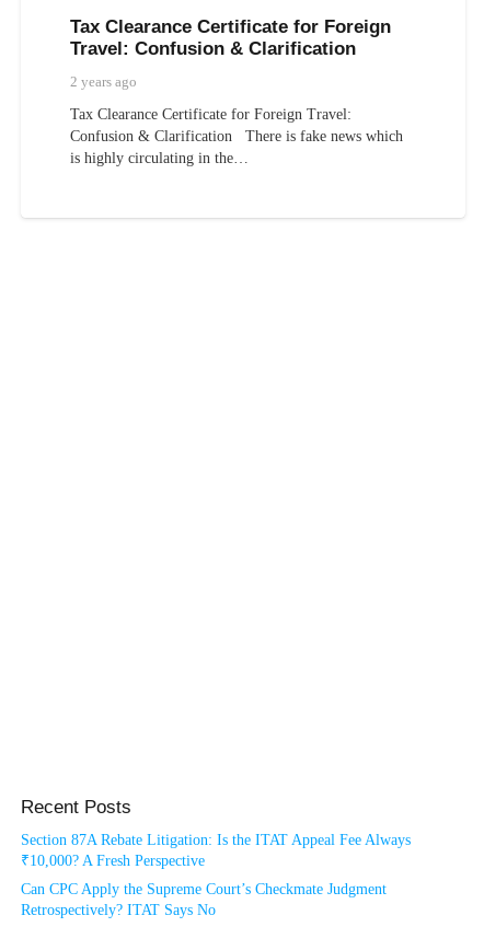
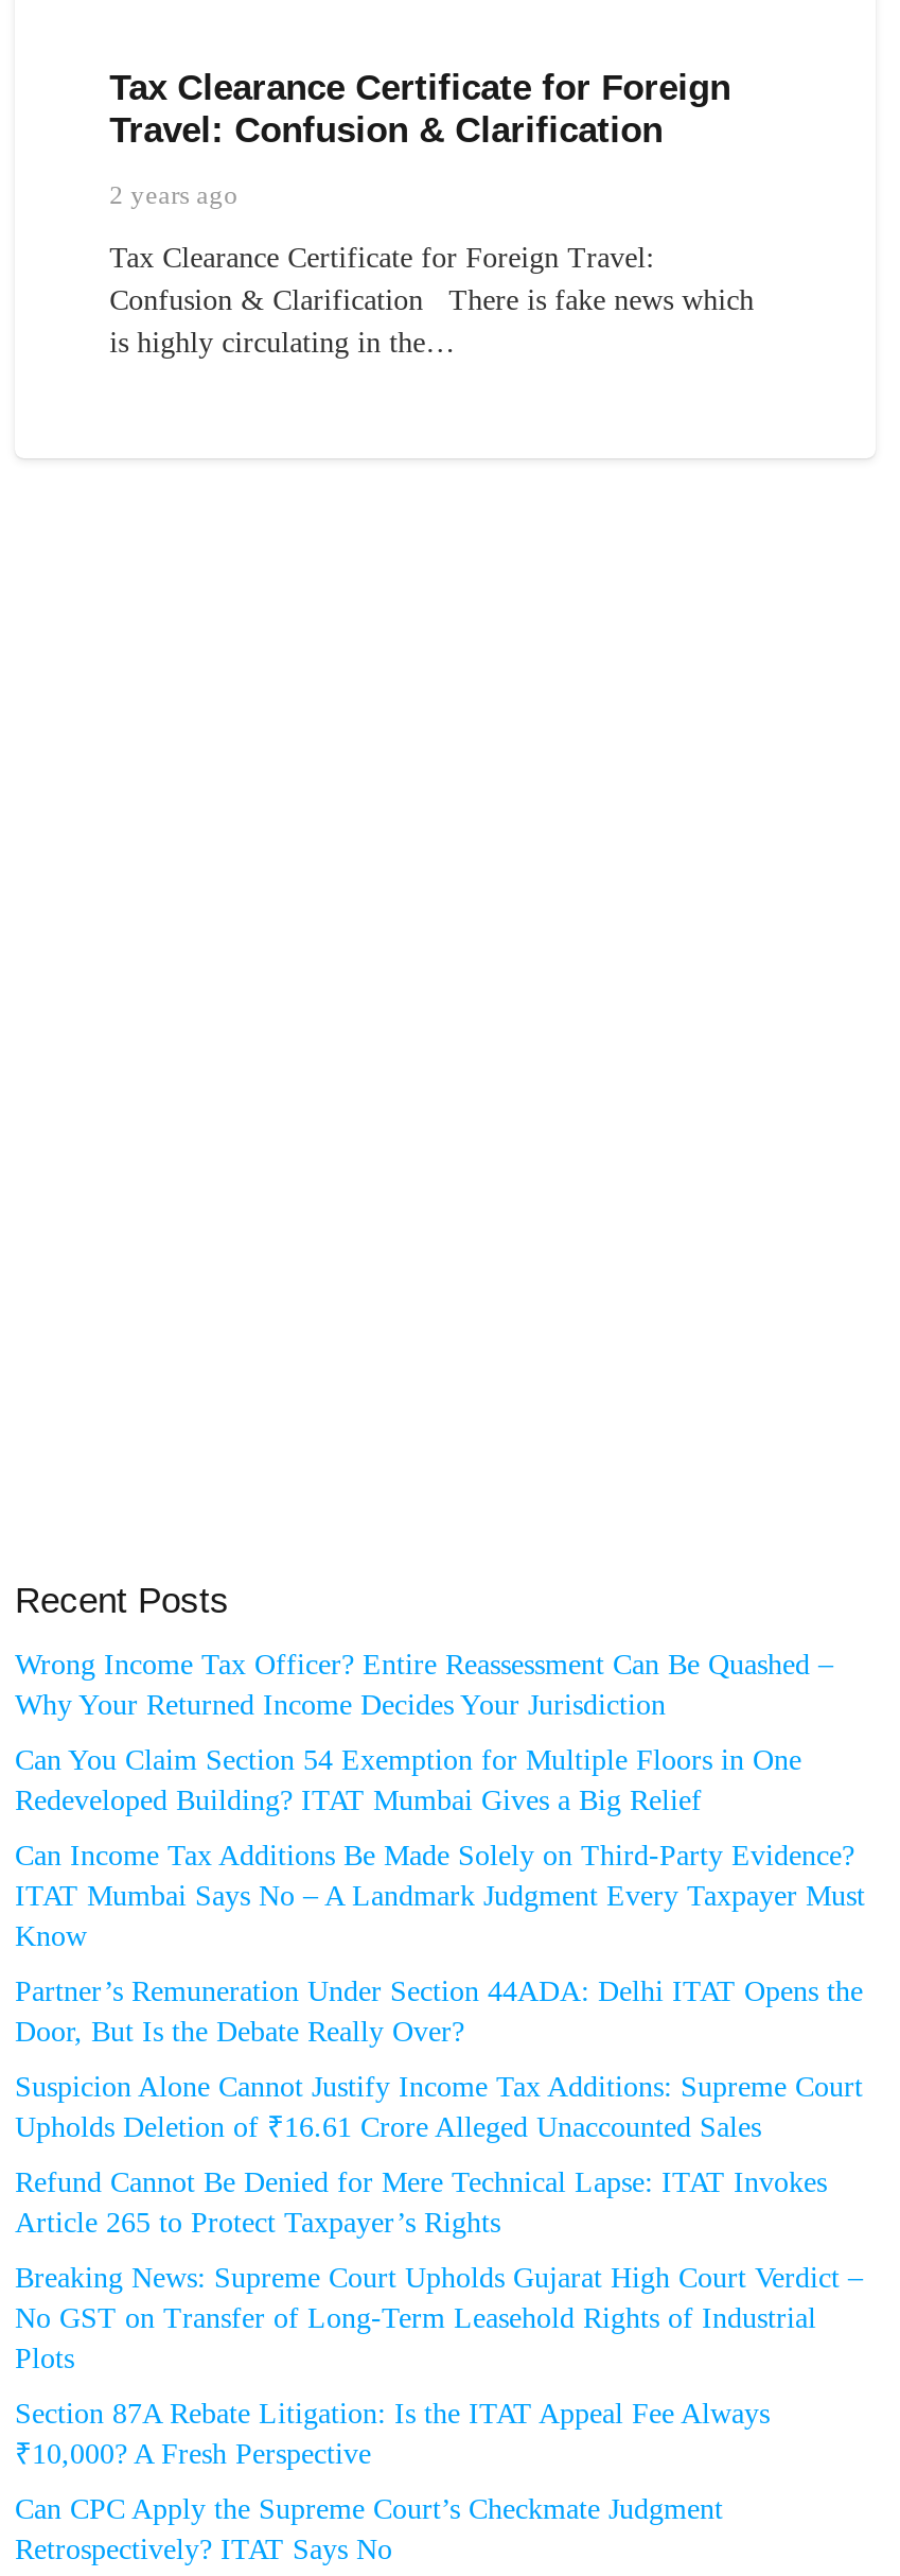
+ Wrong Income Tax Officer? Entire Reassessment Can Be Quashed –
+ Why Your Returned Income Decides Your Jurisdiction
+ Can You Claim Section 54 Exemption for Multiple Floors in One
+ Redeveloped Building? ITAT Mumbai Gives a Big Relief
+ Can Income Tax Additions Be Made Solely on Third-Party Evidence?
+ ITAT Mumbai Says No – A Landmark Judgment Every Taxpayer Must
+ Know
+ Partner’s Remuneration Under Section 44ADA: Delhi ITAT Opens the
+ Door, But Is the Debate Really Over?
+ Suspicion Alone Cannot Justify Income Tax Additions: Supreme Court
+ Upholds Deletion of ₹16.61 Crore Alleged Unaccounted Sales
+ Refund Cannot Be Denied for Mere Technical Lapse: ITAT Invokes
+ Article 265 to Protect Taxpayer’s Rights
+ Breaking News: Supreme Court Upholds Gujarat High Court Verdict –
+ No GST on Transfer of Long-Term Leasehold Rights of Industrial
+ Plots
